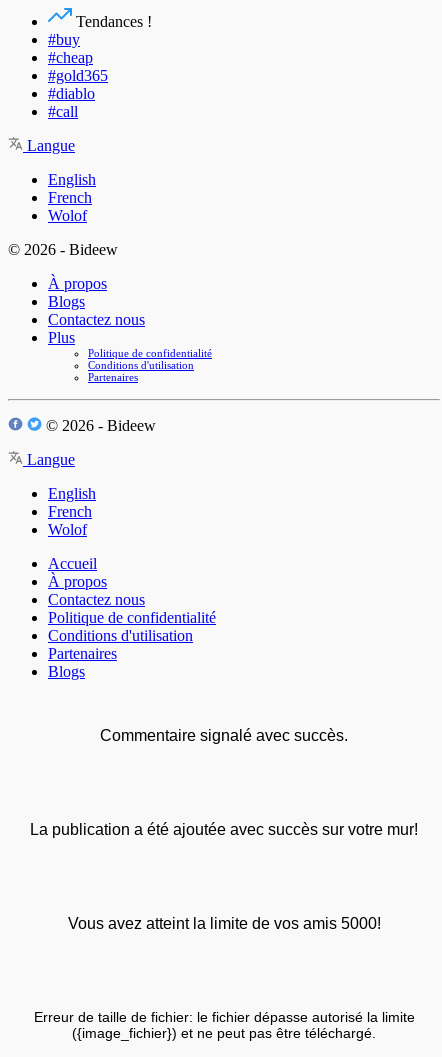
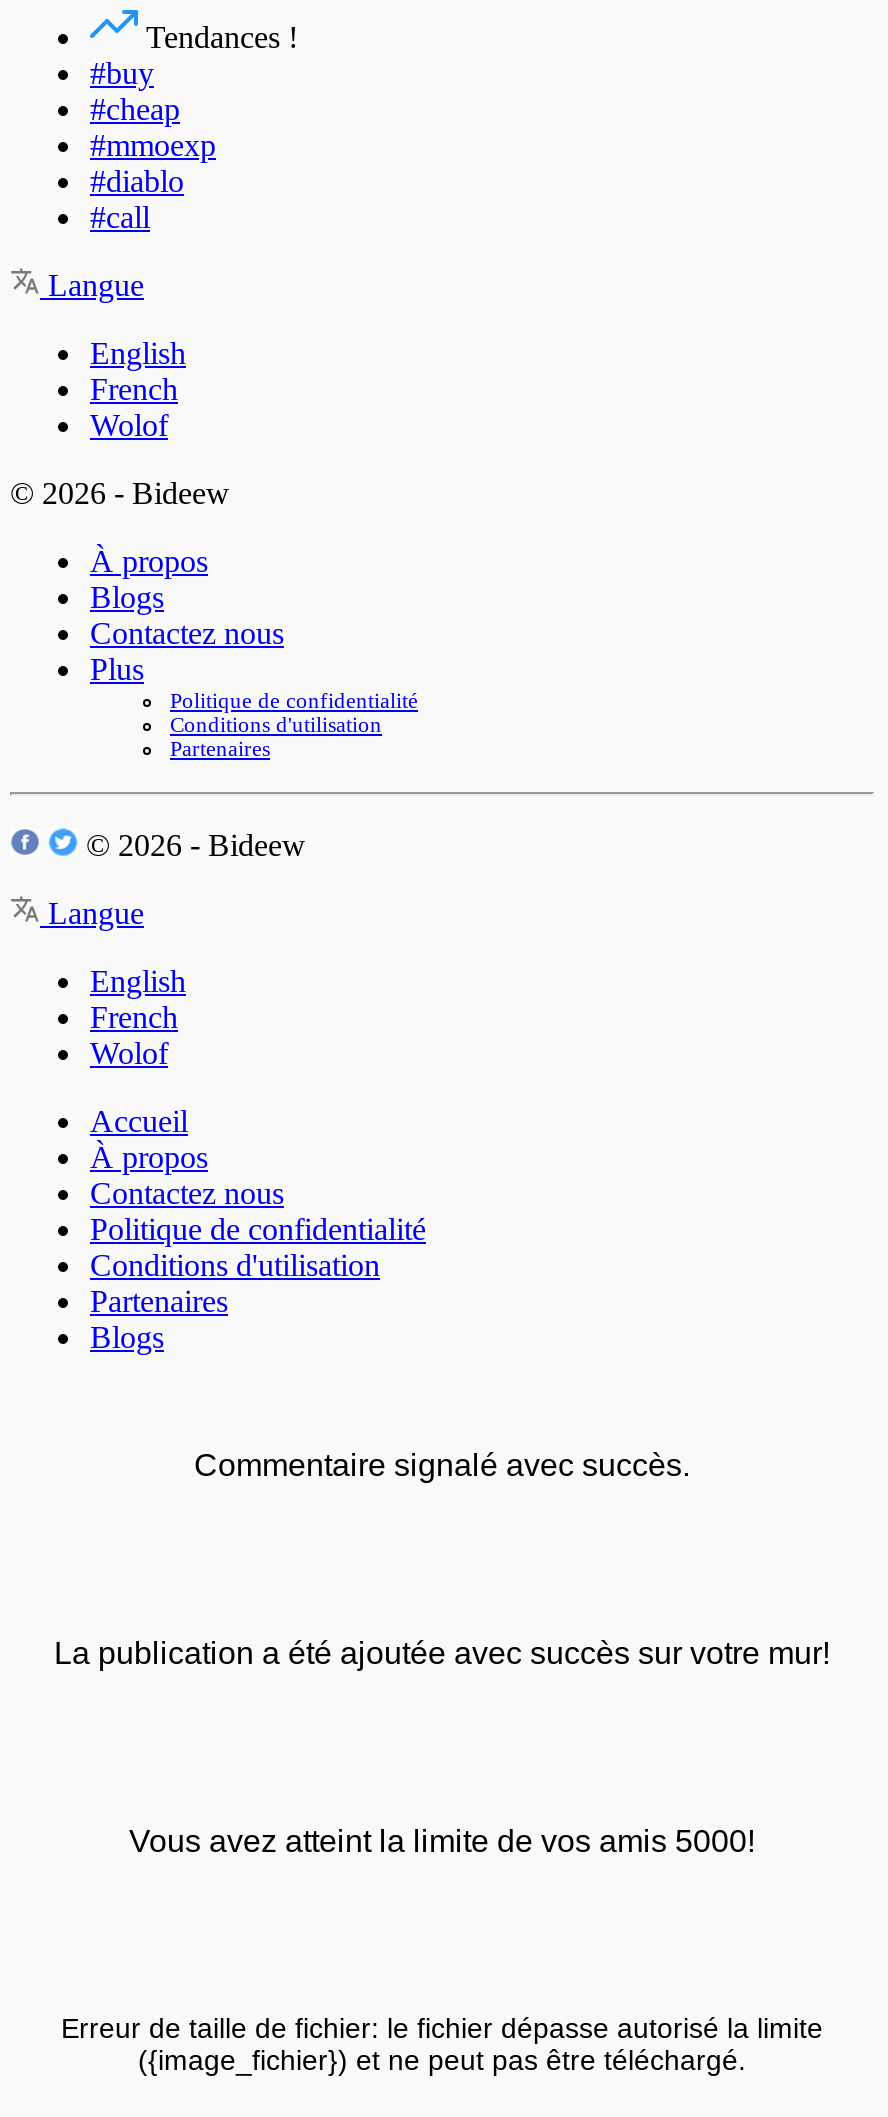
- #gold365
+ #mmoexp
